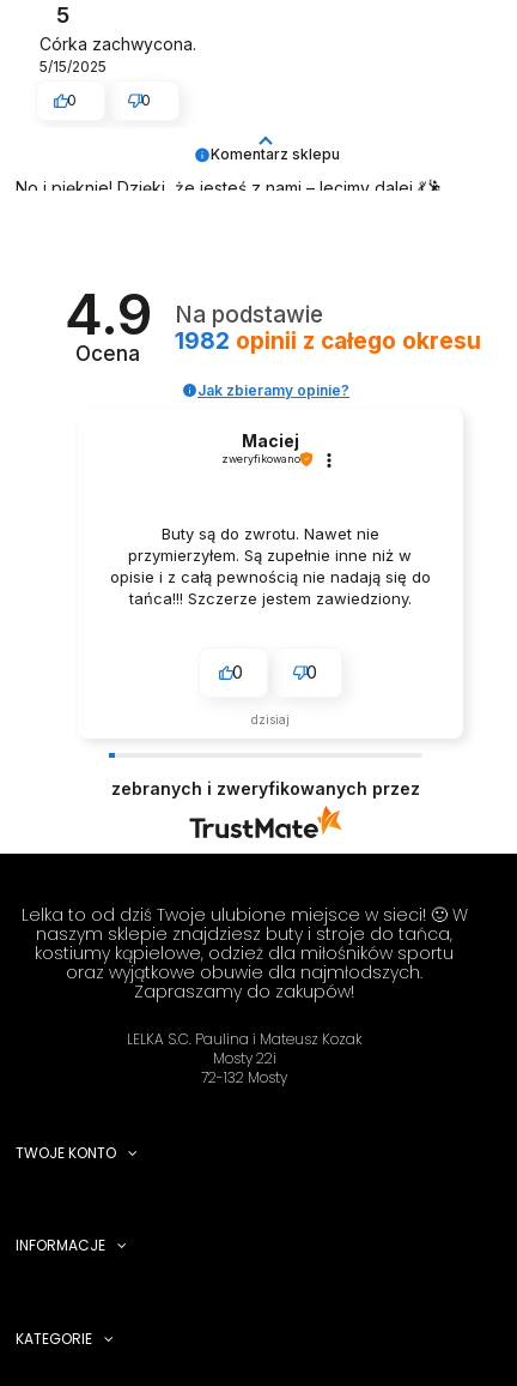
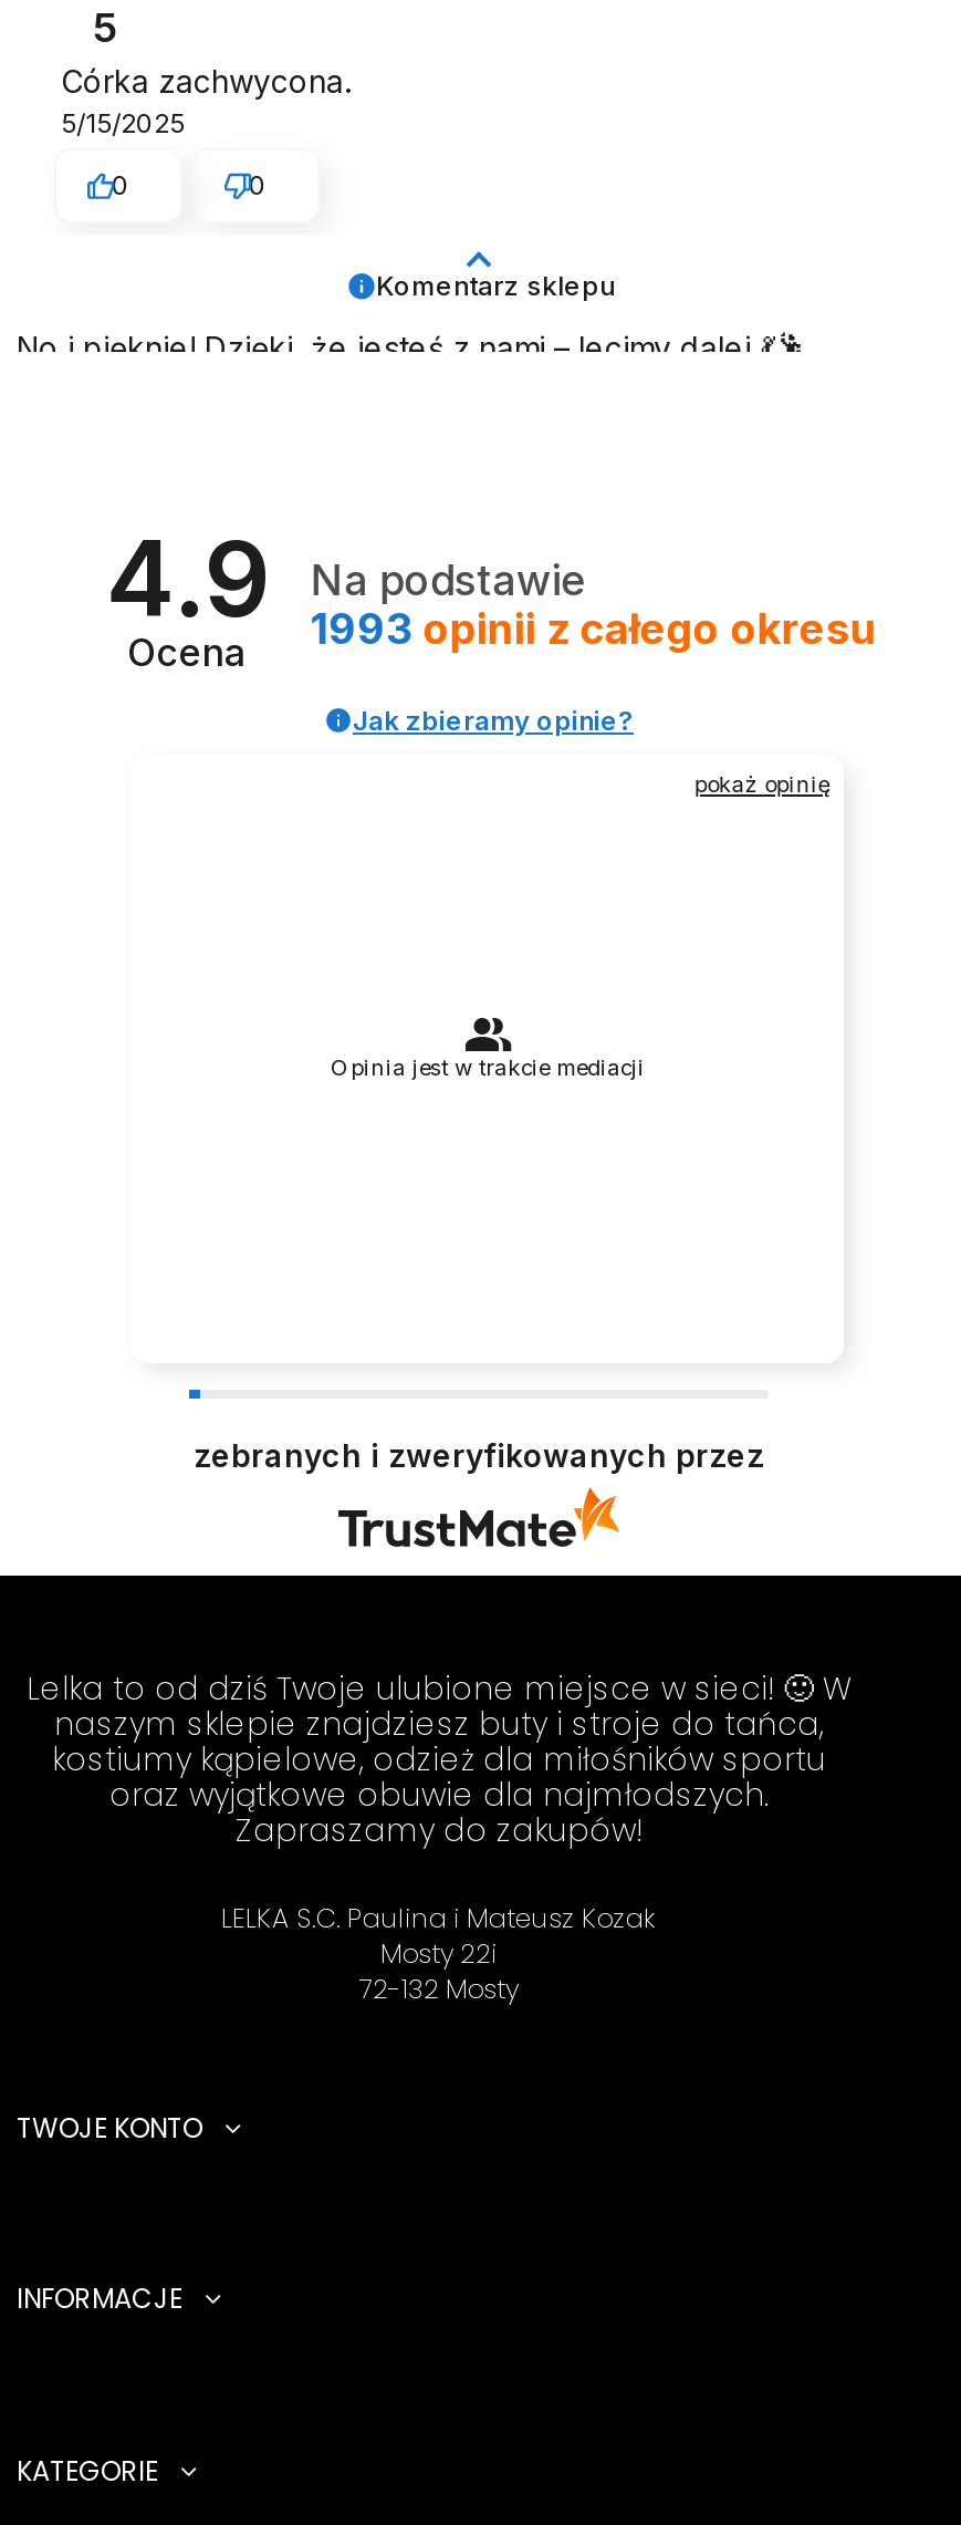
- 1982 opinii z całego okresu
+ 1993 opinii z całego okresu

- Maciej
- zweryfikowano
+ pokaż opinię

- Buty są do zwrotu. Nawet nie
- przymierzyłem. Są zupełnie inne niż w
- opisie i z całą pewnością nie nadają się do
- tańca!!! Szczerze jestem zawiedziony.
- 0
- 0
- dzisiaj
+ Opinia jest w trakcie mediacji
